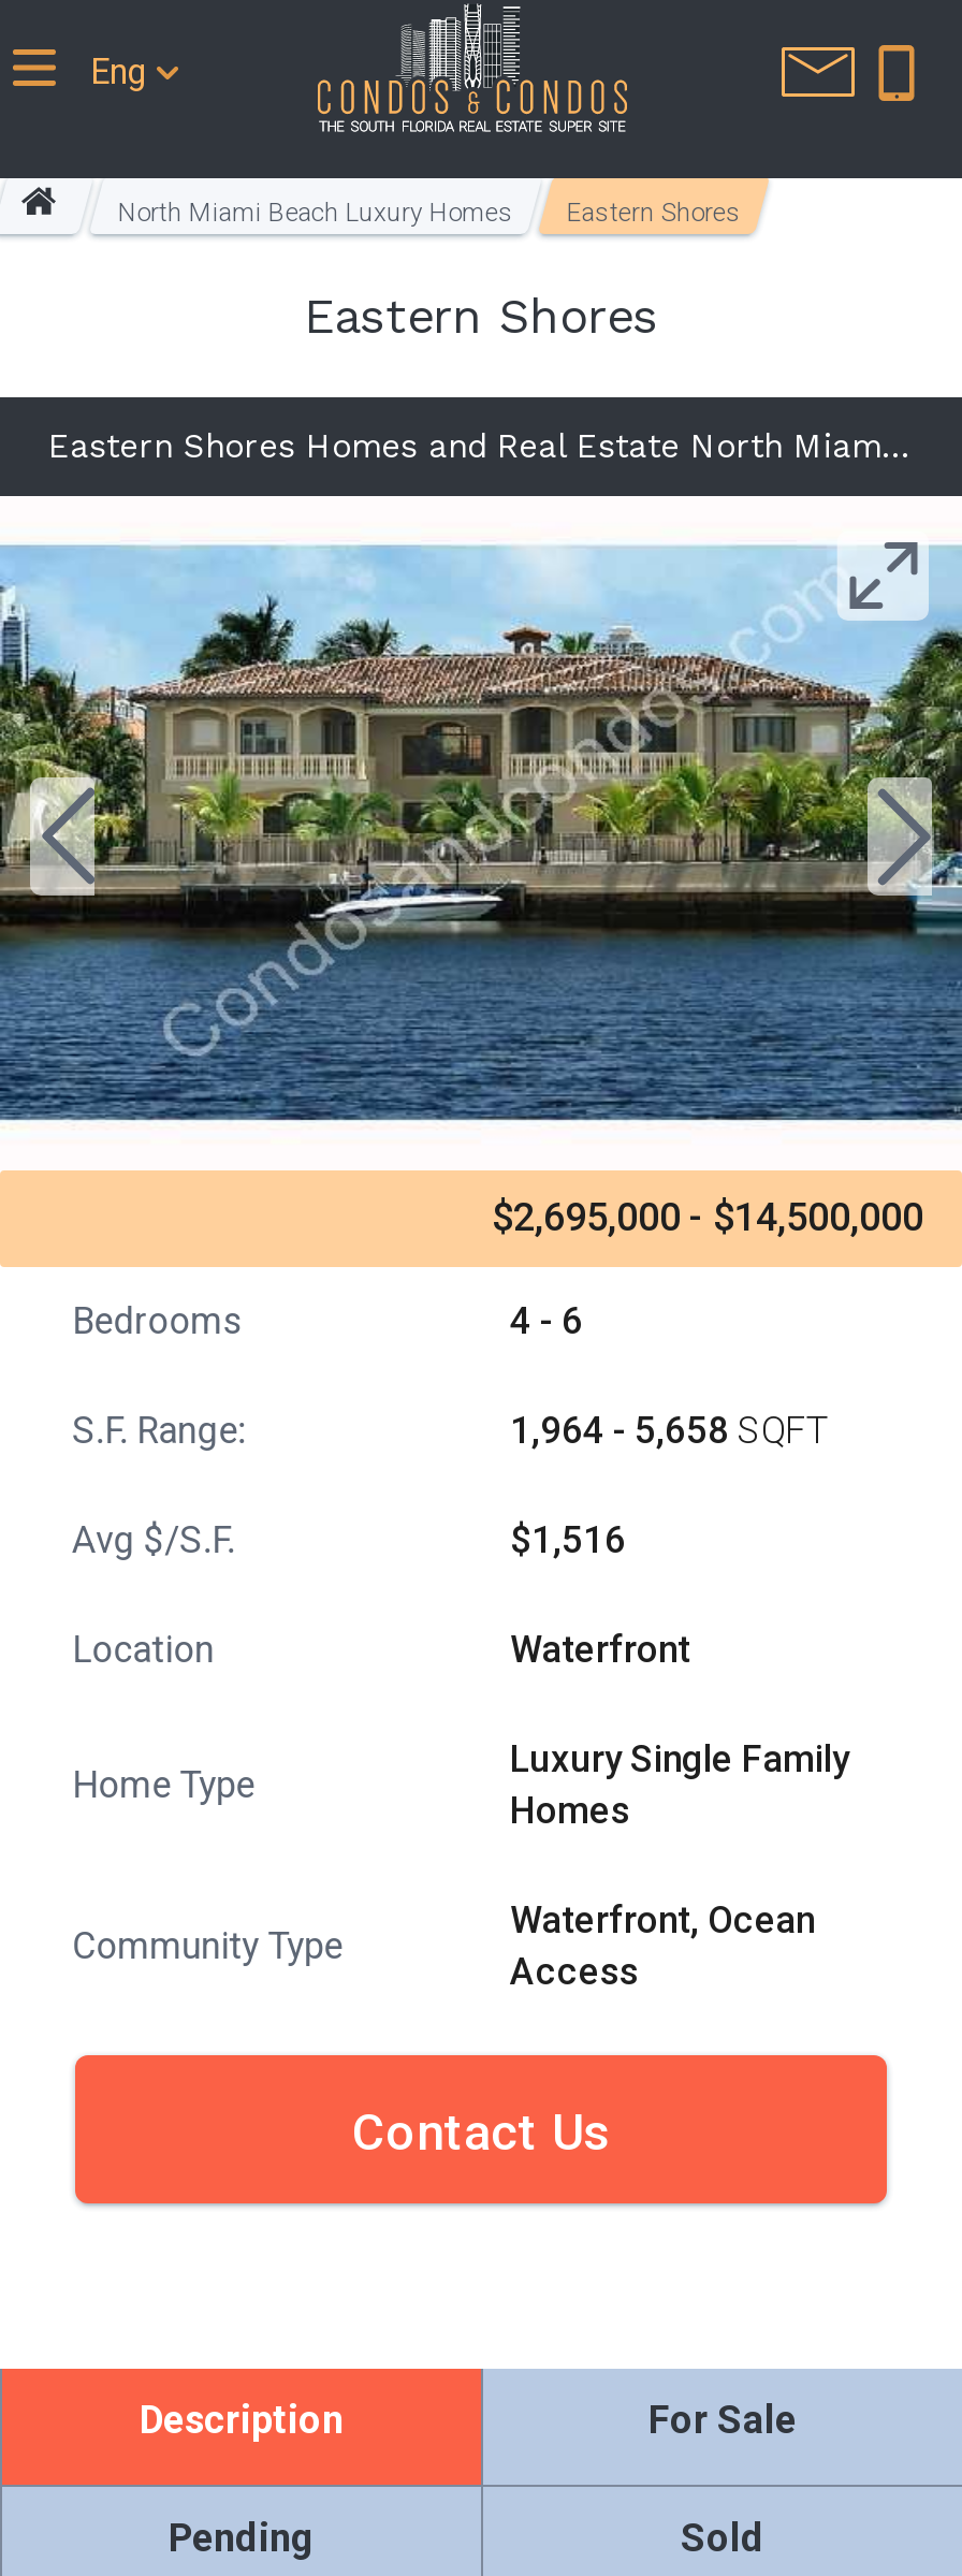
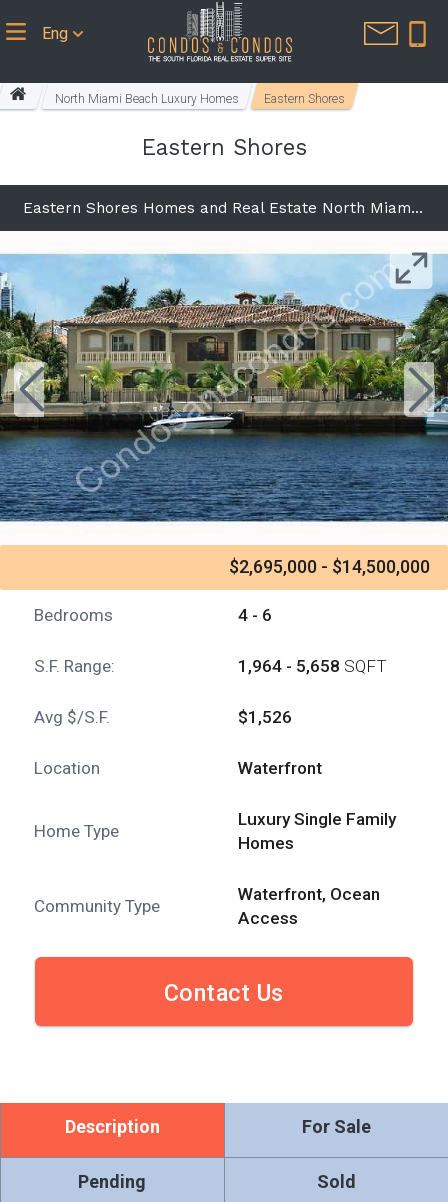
- $1,516
+ $1,526
